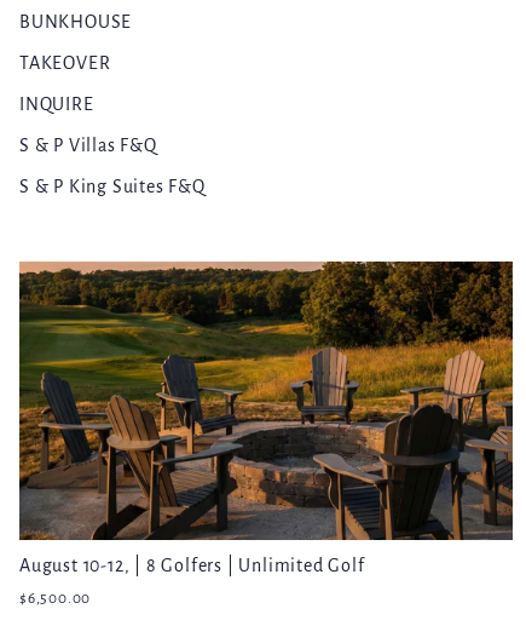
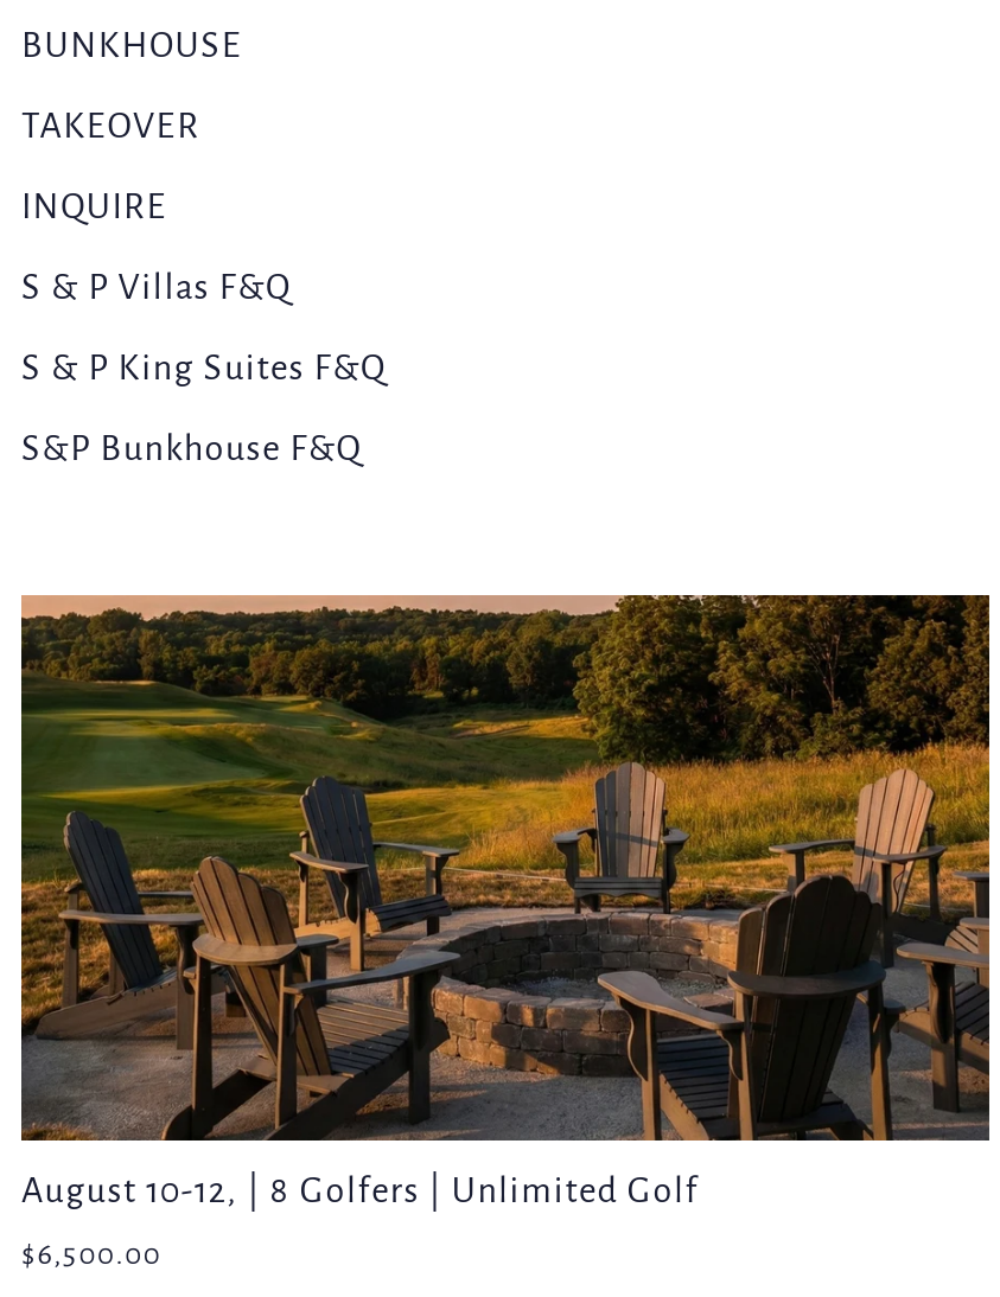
+ S&P Bunkhouse F&Q
